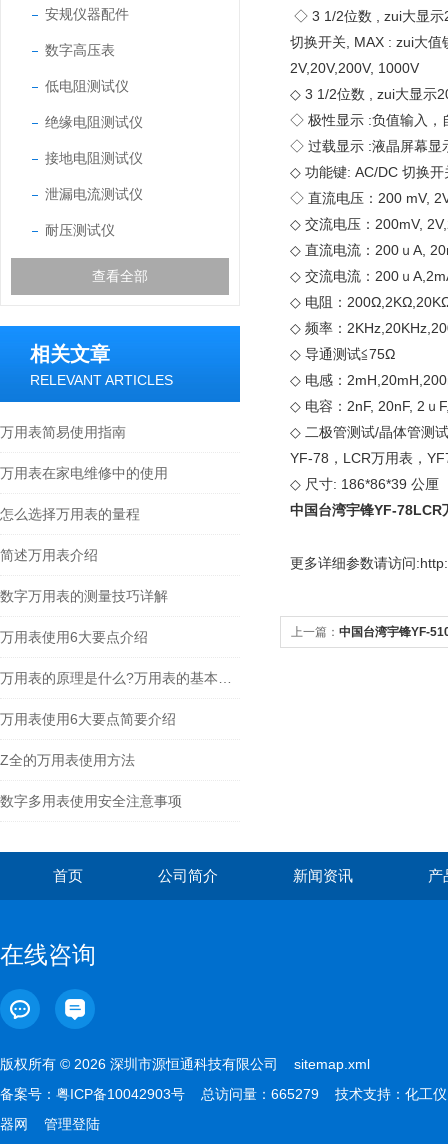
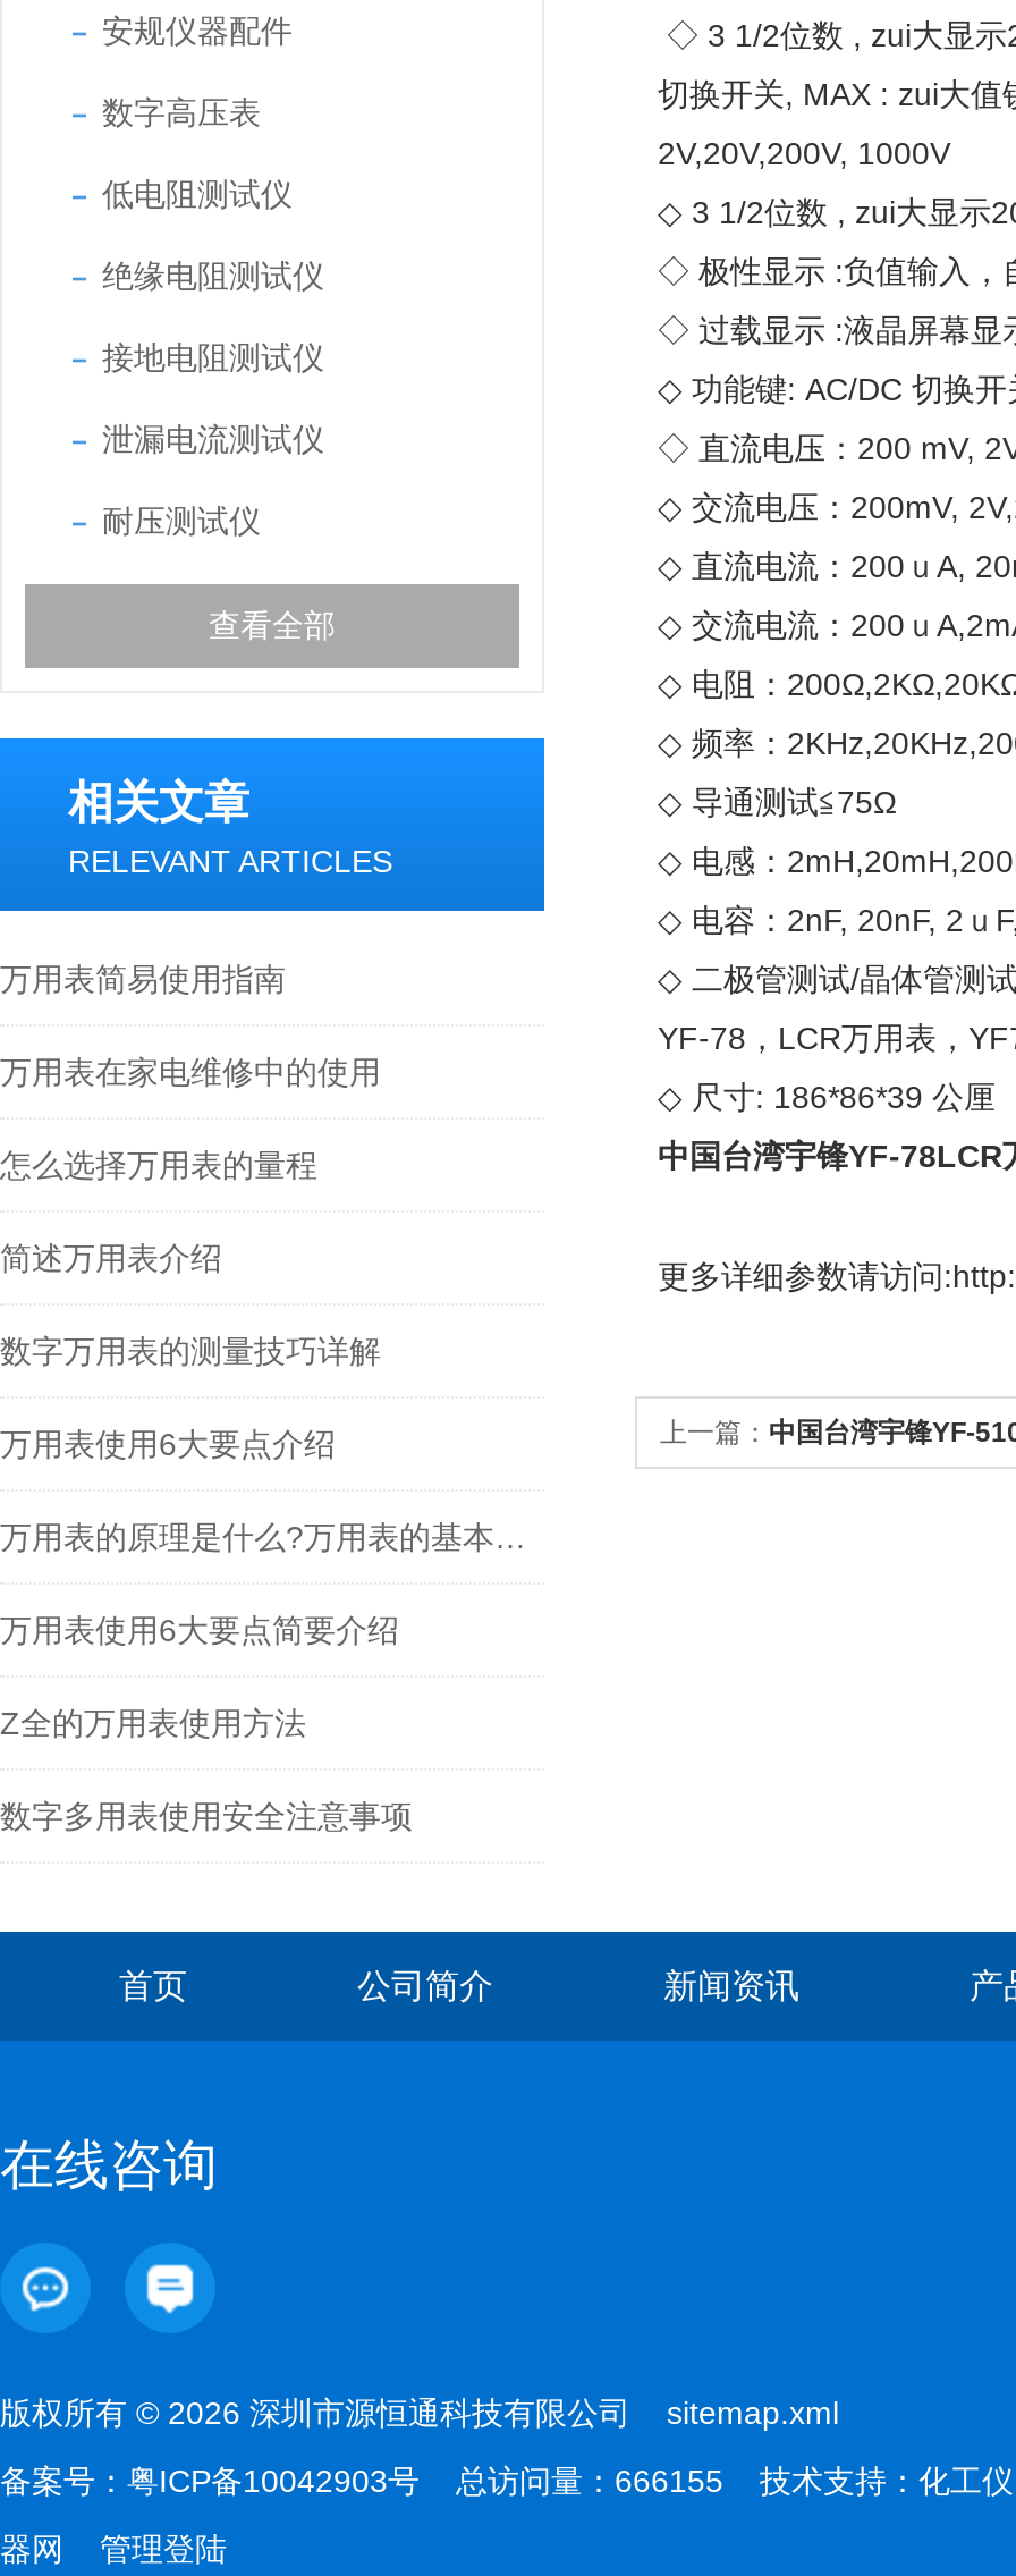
- 备案号：粤ICP备10042903号总访问量：665279 技术支持：化工仪
+ 备案号：粤ICP备10042903号总访问量：666155 技术支持：化工仪
